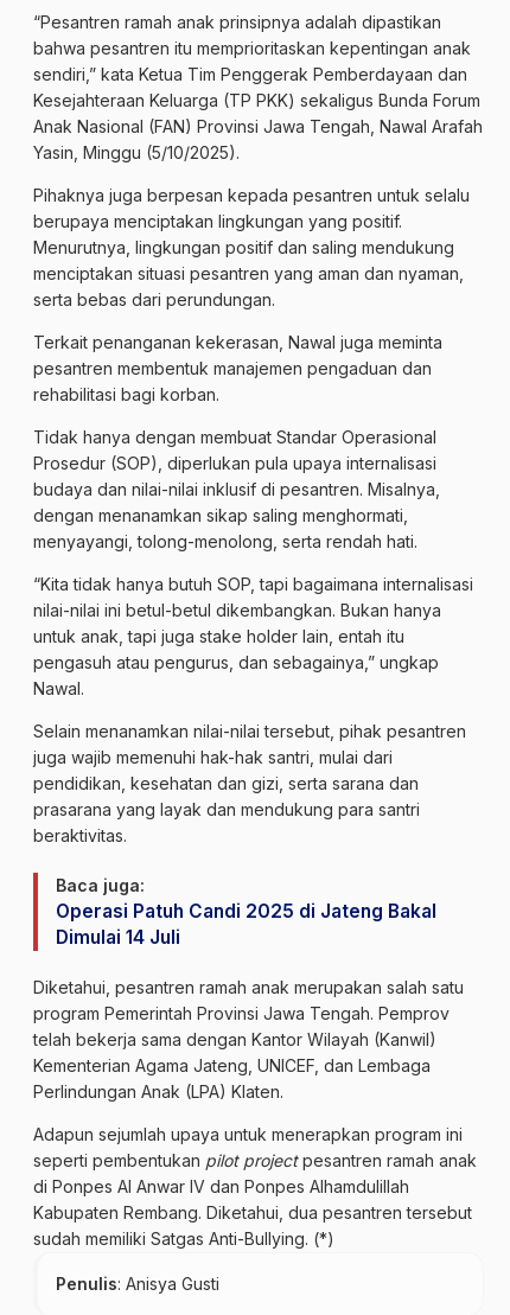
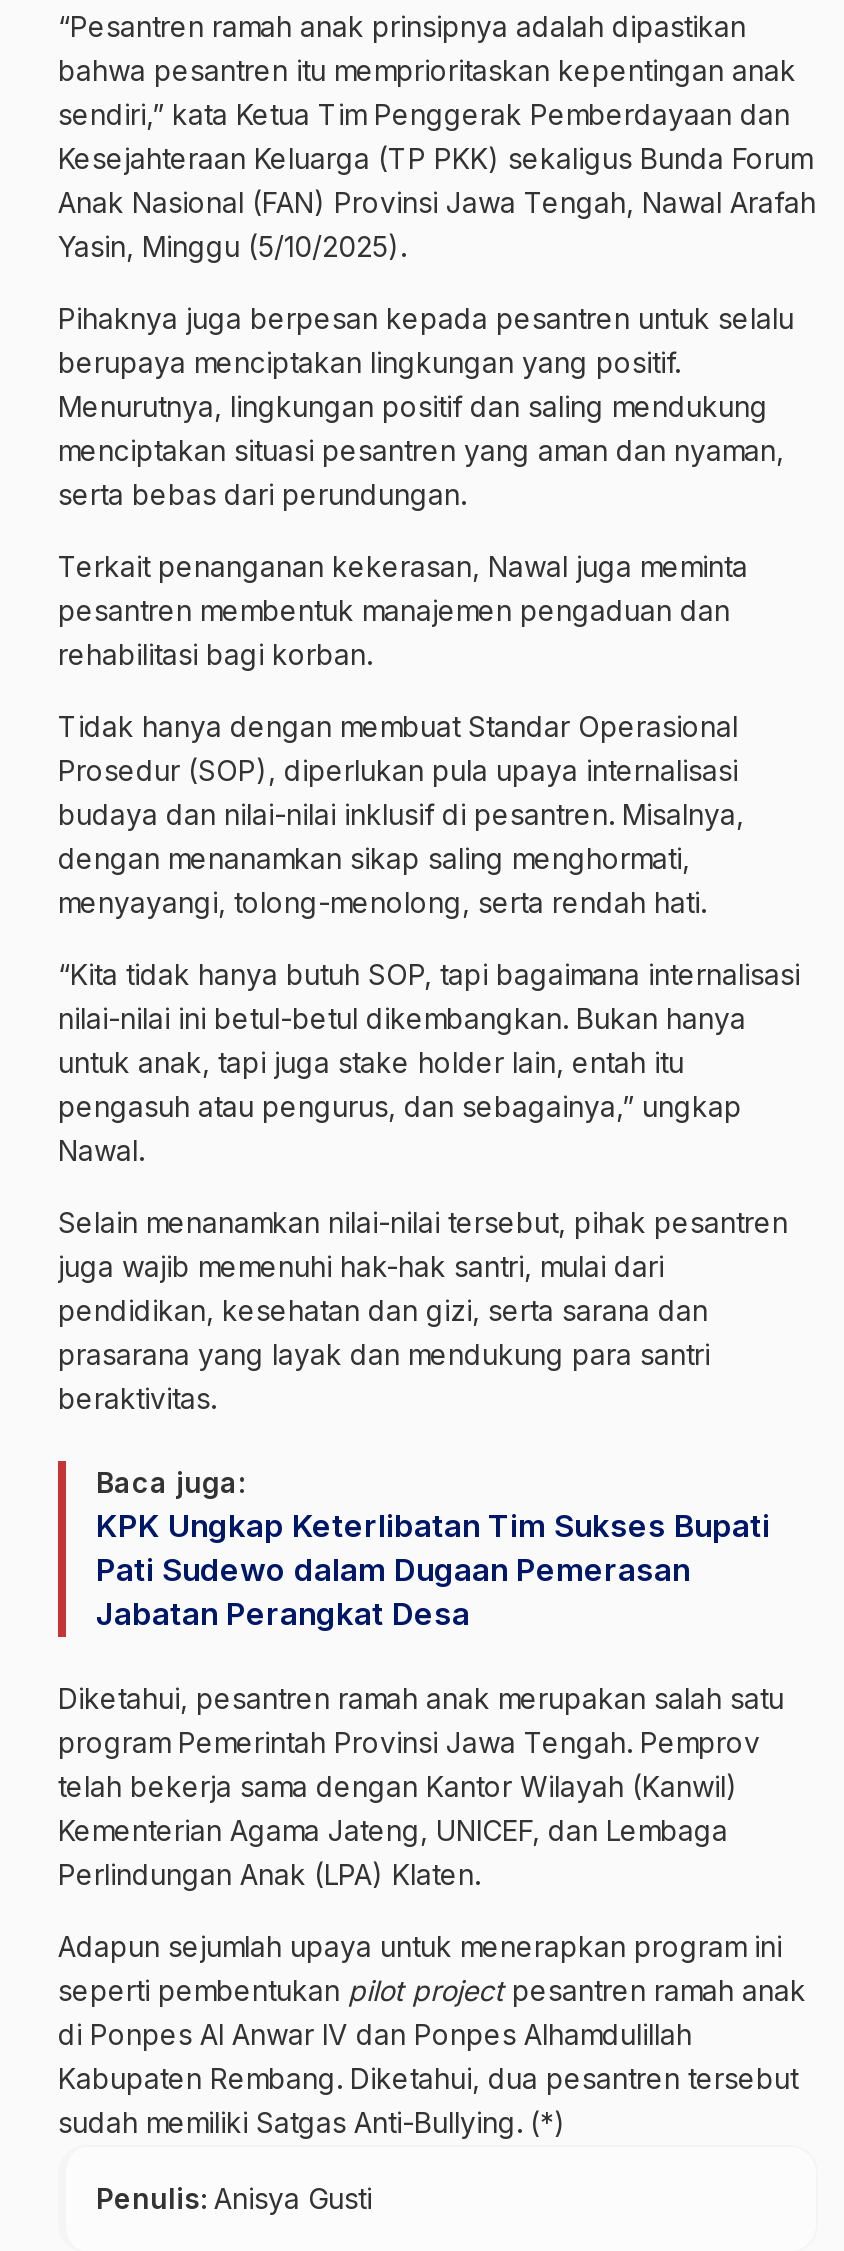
- Operasi Patuh Candi 2025 di Jateng Bakal
- Dimulai 14 Juli
+ KPK Ungkap Keterlibatan Tim Sukses Bupati
+ Pati Sudewo dalam Dugaan Pemerasan
+ Jabatan Perangkat Desa
